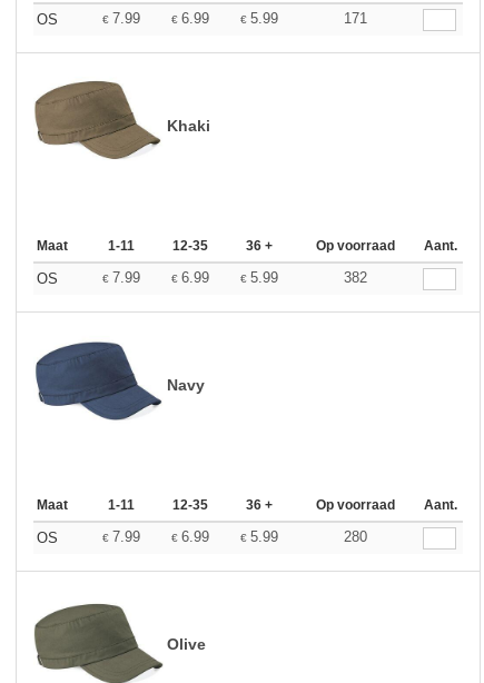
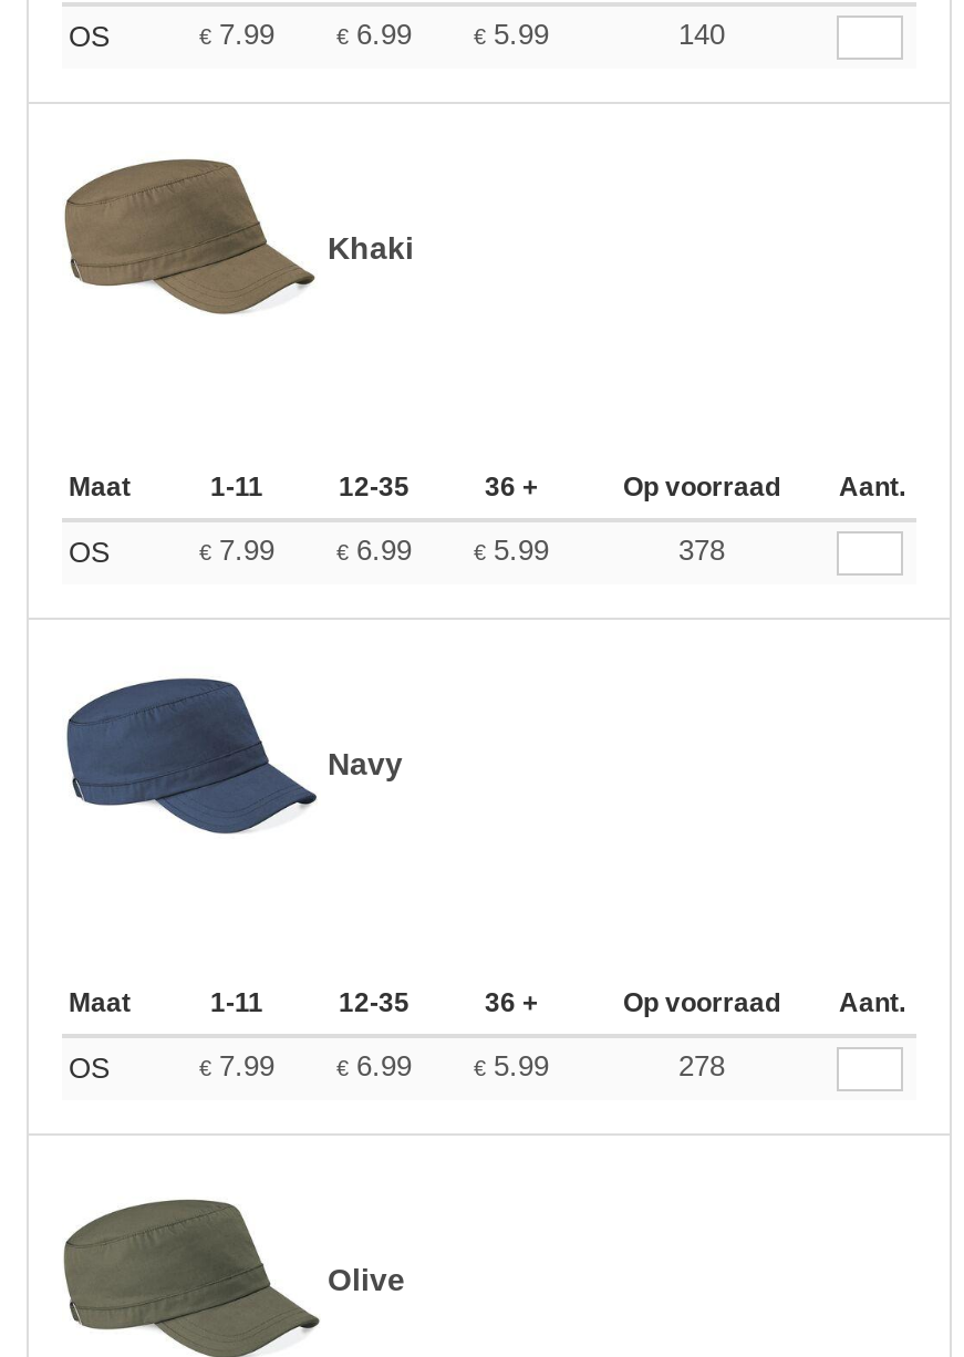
- 171
+ 140

- 382
+ 378

- 280
+ 278
